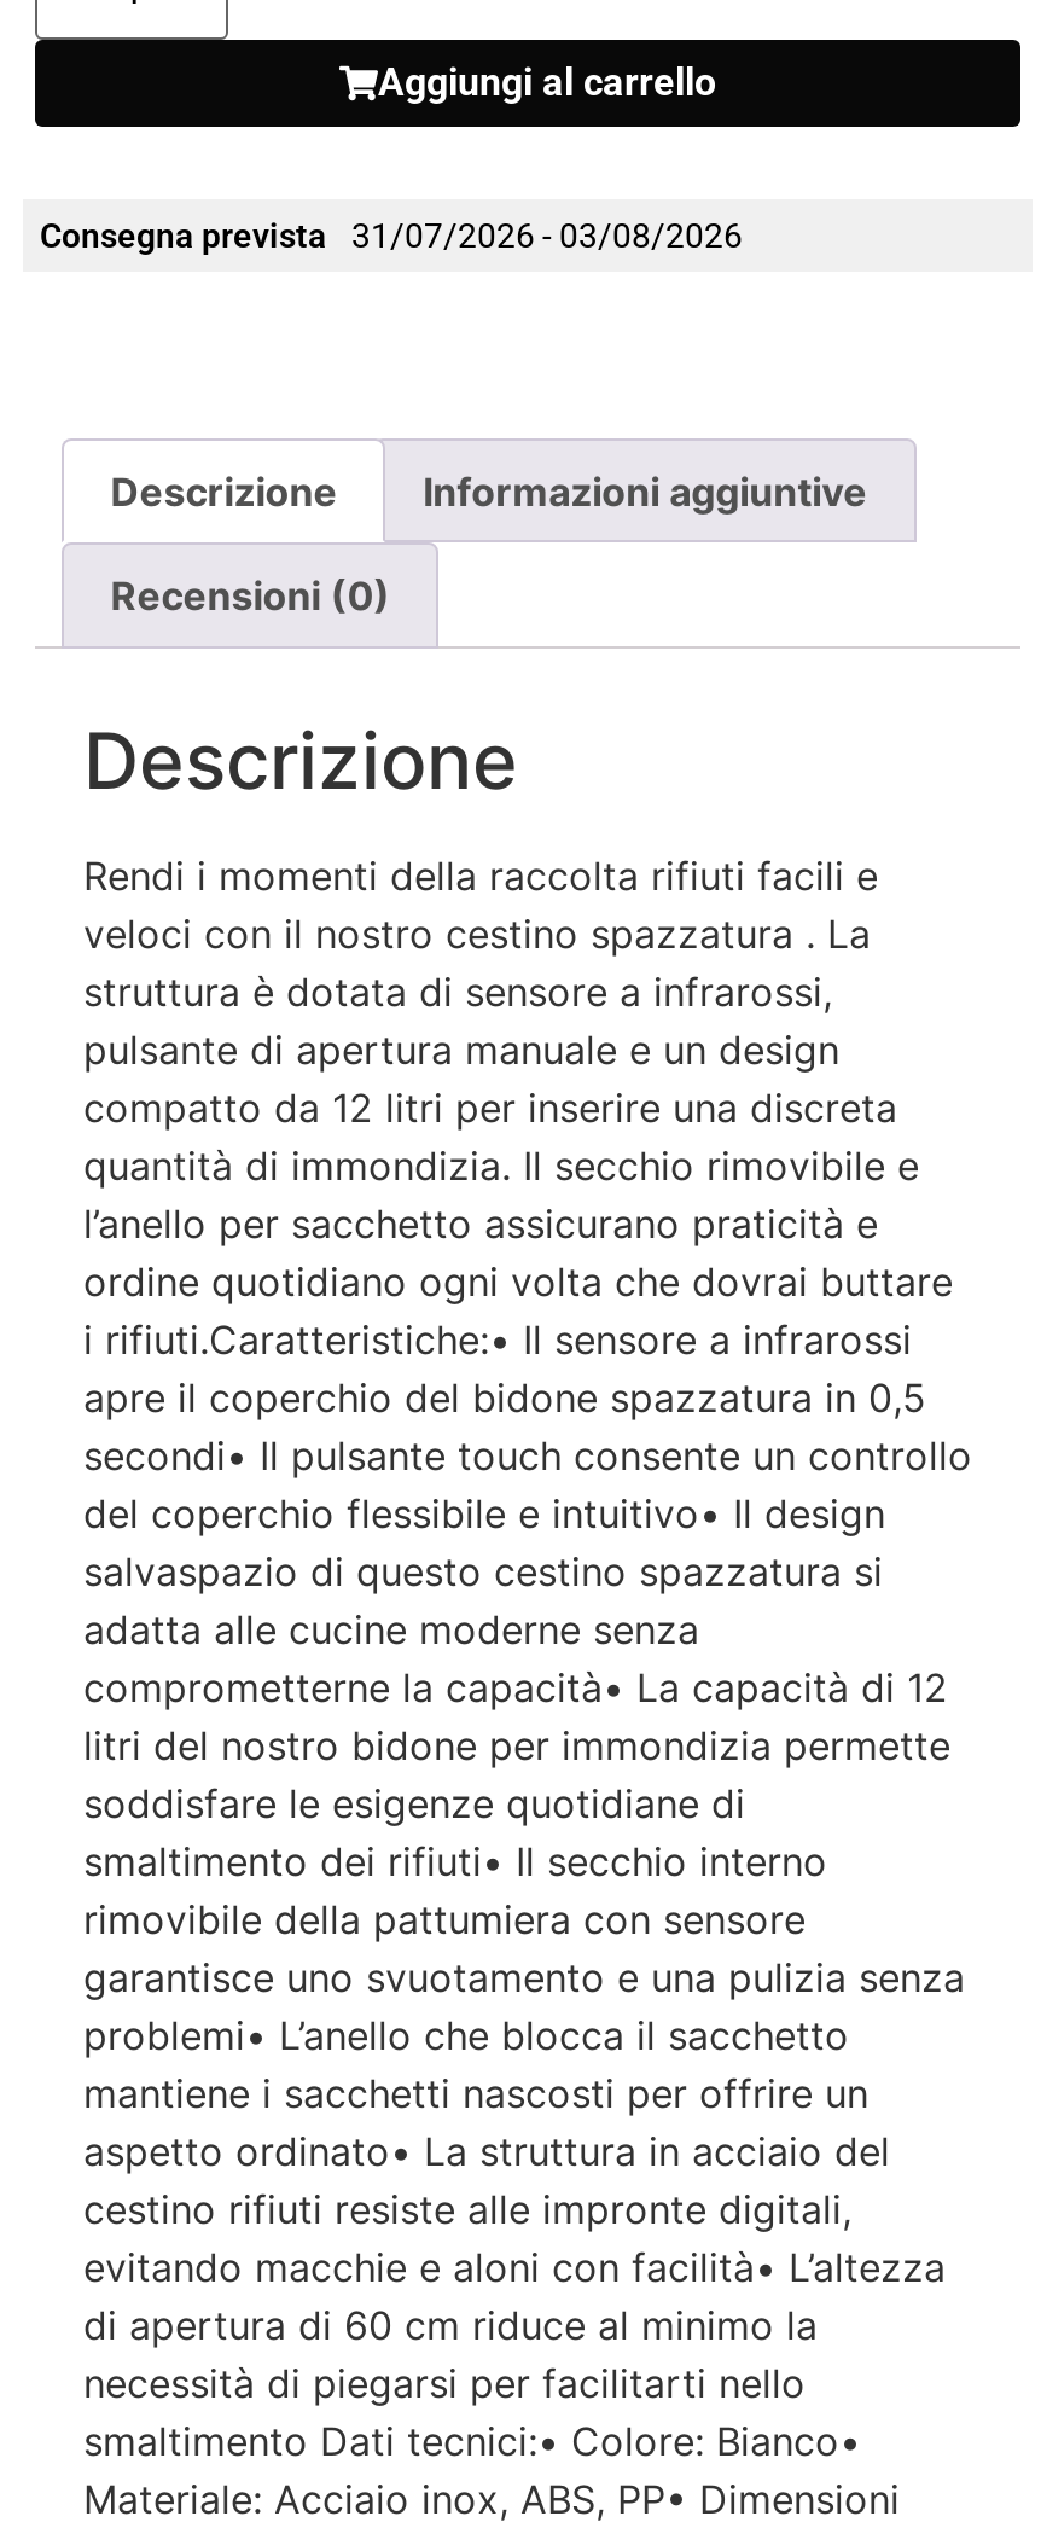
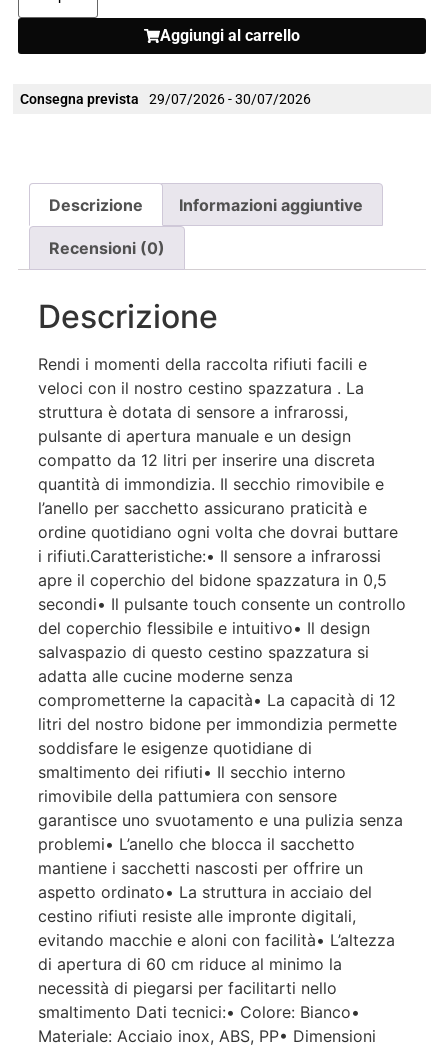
- Consegna prevista 31/07/2026 - 03/08/2026
+ Consegna prevista 29/07/2026 - 30/07/2026
